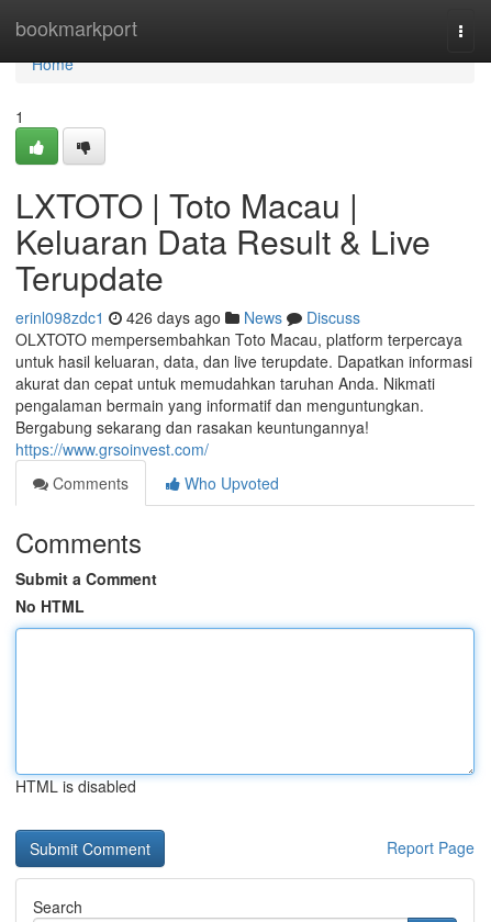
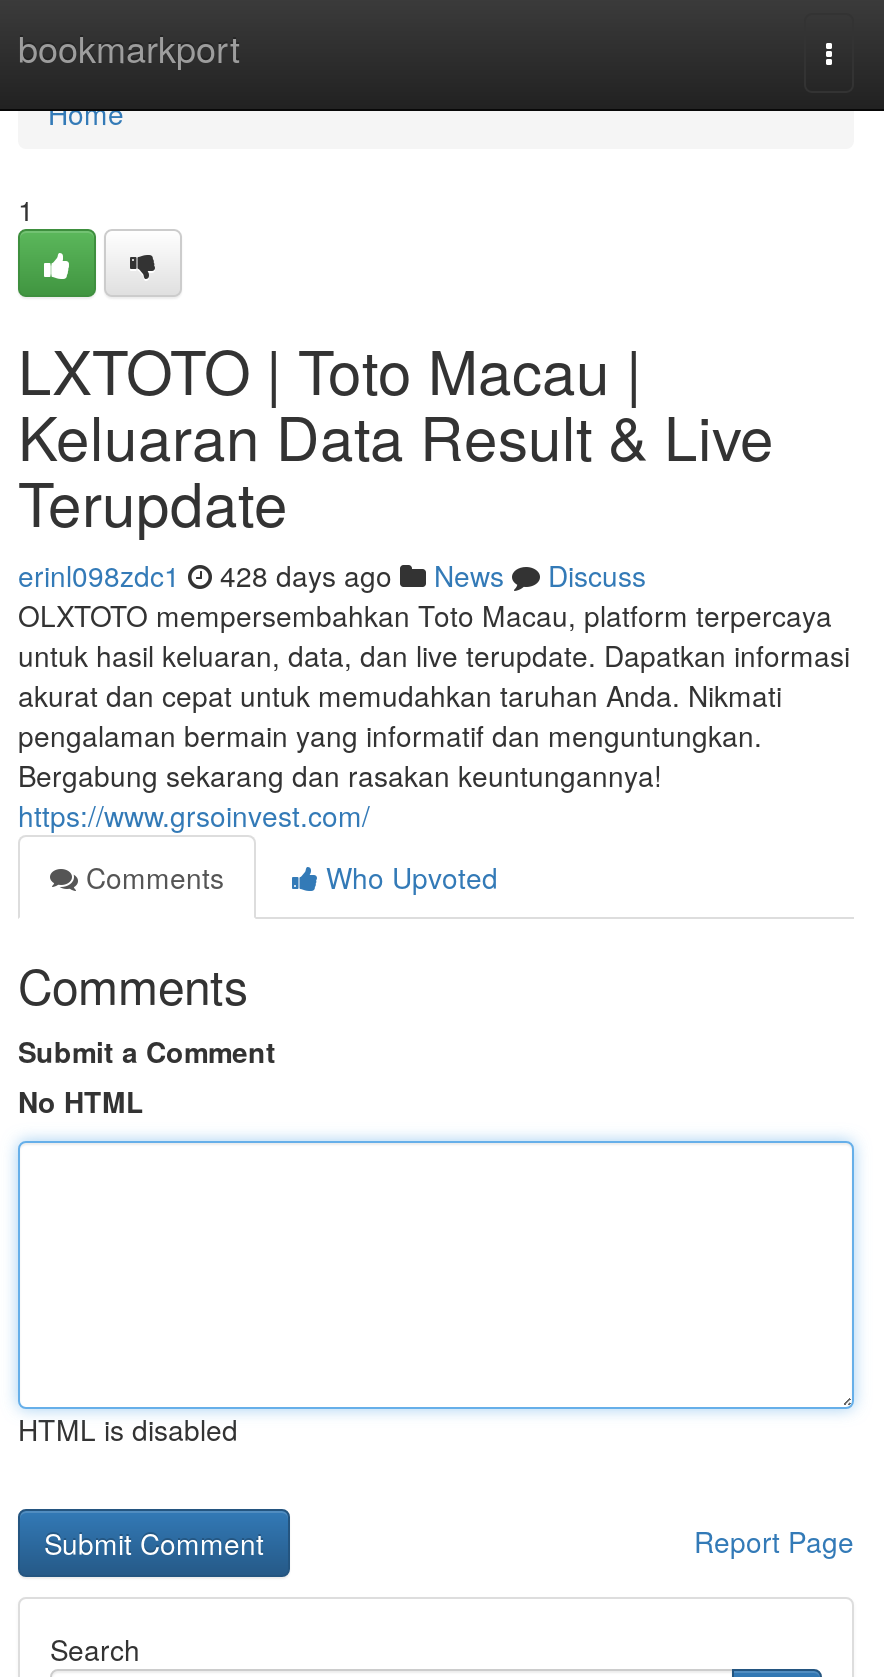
- erinl098zdc1 426 days ago News Discuss
+ erinl098zdc1 428 days ago News Discuss
